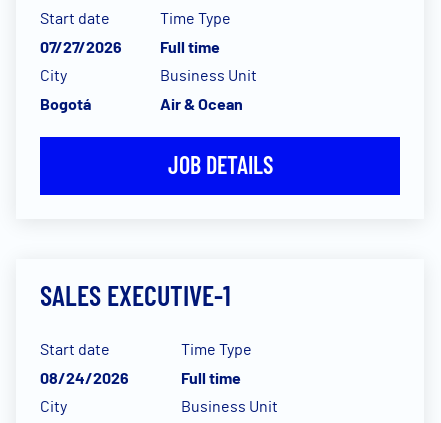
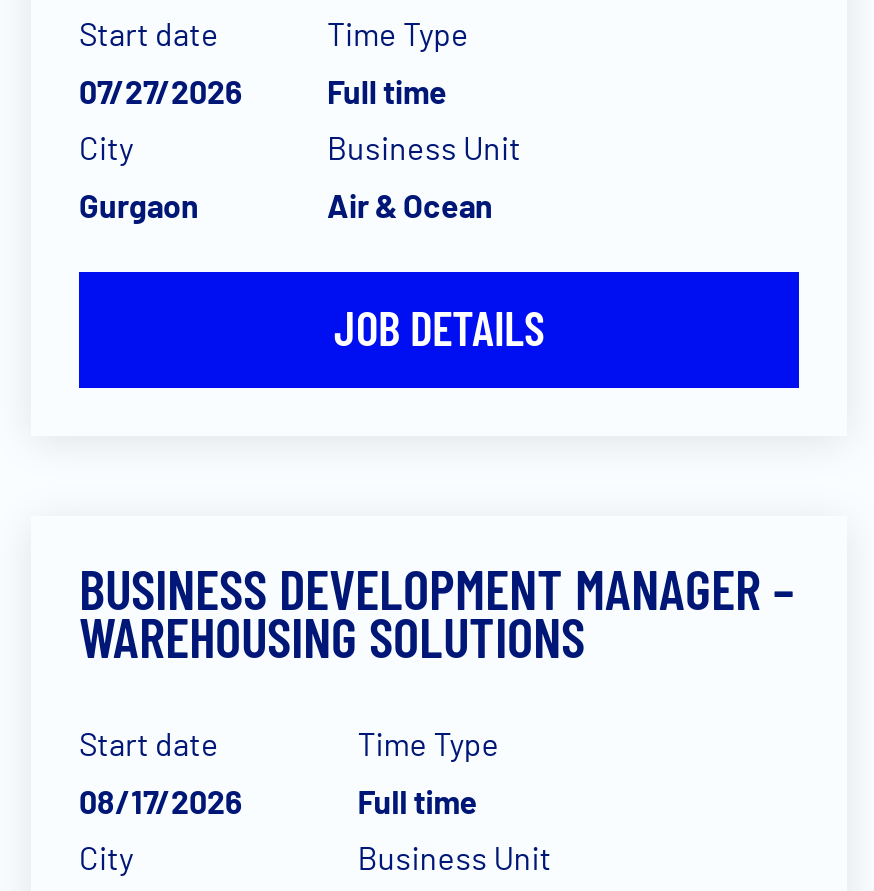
- Bogotá
+ Gurgaon

- SALES EXECUTIVE-1
+ BUSINESS DEVELOPMENT MANAGER –
+ WAREHOUSING SOLUTIONS

- 08/24/2026
+ 08/17/2026
